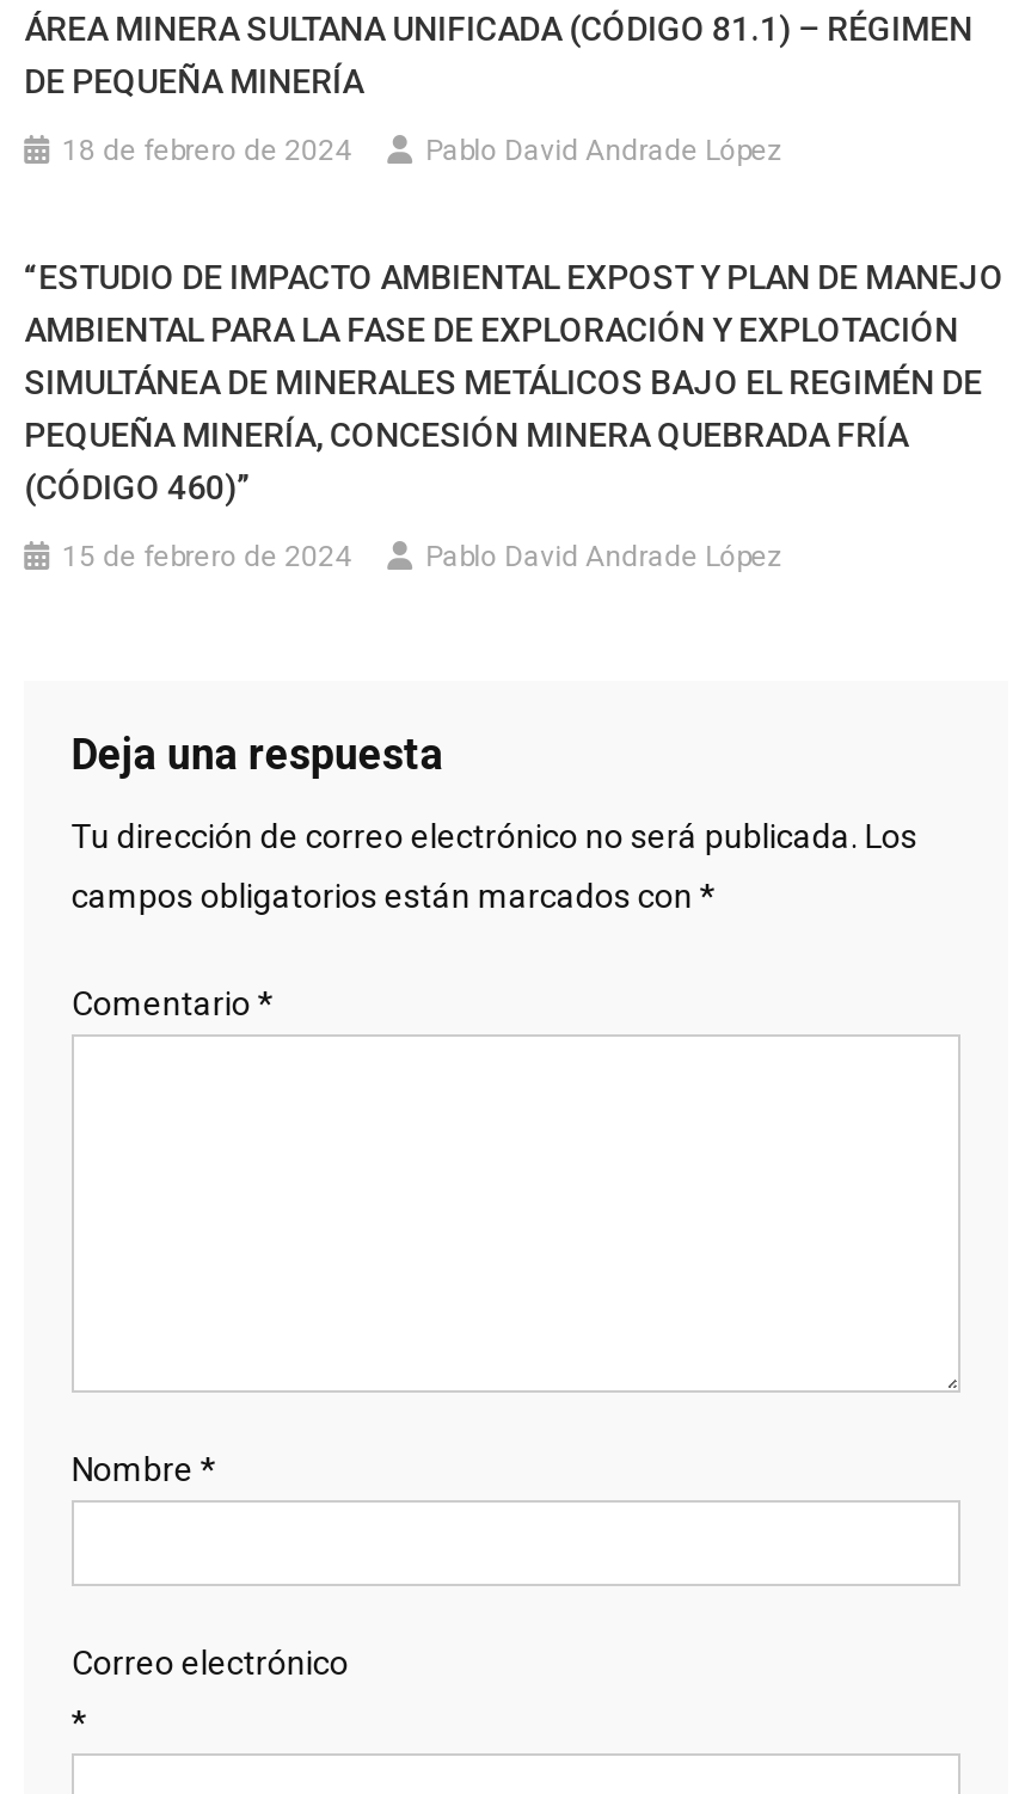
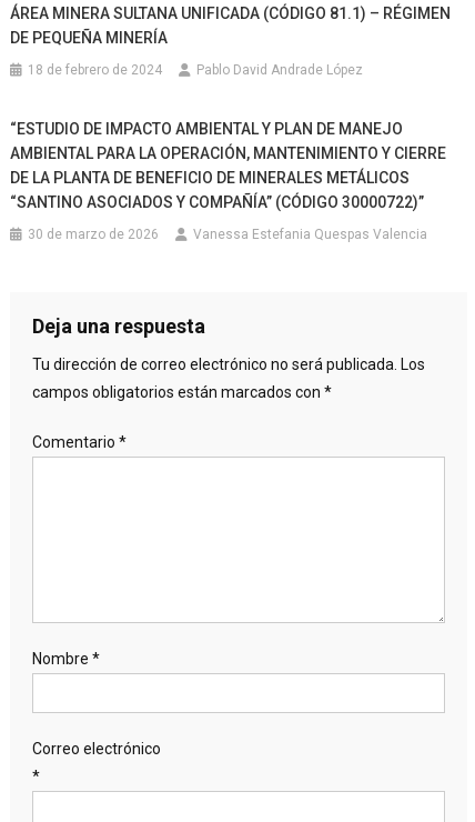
- “ESTUDIO DE IMPACTO AMBIENTAL EXPOST Y PLAN DE MANEJO
- AMBIENTAL PARA LA FASE DE EXPLORACIÓN Y EXPLOTACIÓN
- SIMULTÁNEA DE MINERALES METÁLICOS BAJO EL REGIMÉN DE
- PEQUEÑA MINERÍA, CONCESIÓN MINERA QUEBRADA FRÍA
- (CÓDIGO 460)”
+ “ESTUDIO DE IMPACTO AMBIENTAL Y PLAN DE MANEJO
+ AMBIENTAL PARA LA OPERACIÓN, MANTENIMIENTO Y CIERRE
+ DE LA PLANTA DE BENEFICIO DE MINERALES METÁLICOS
+ “SANTINO ASOCIADOS Y COMPAÑÍA” (CÓDIGO 30000722)”

- 15 de febrero de 2024
- Pablo David Andrade López
+ 30 de marzo de 2026
+ Vanessa Estefania Quespas Valencia
